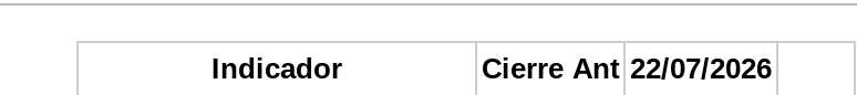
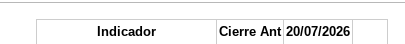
- Cierre Ant 22/07/2026
+ Cierre Ant 20/07/2026
